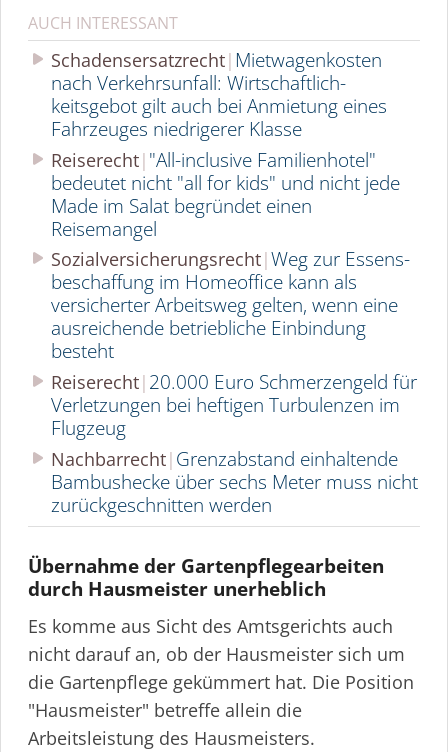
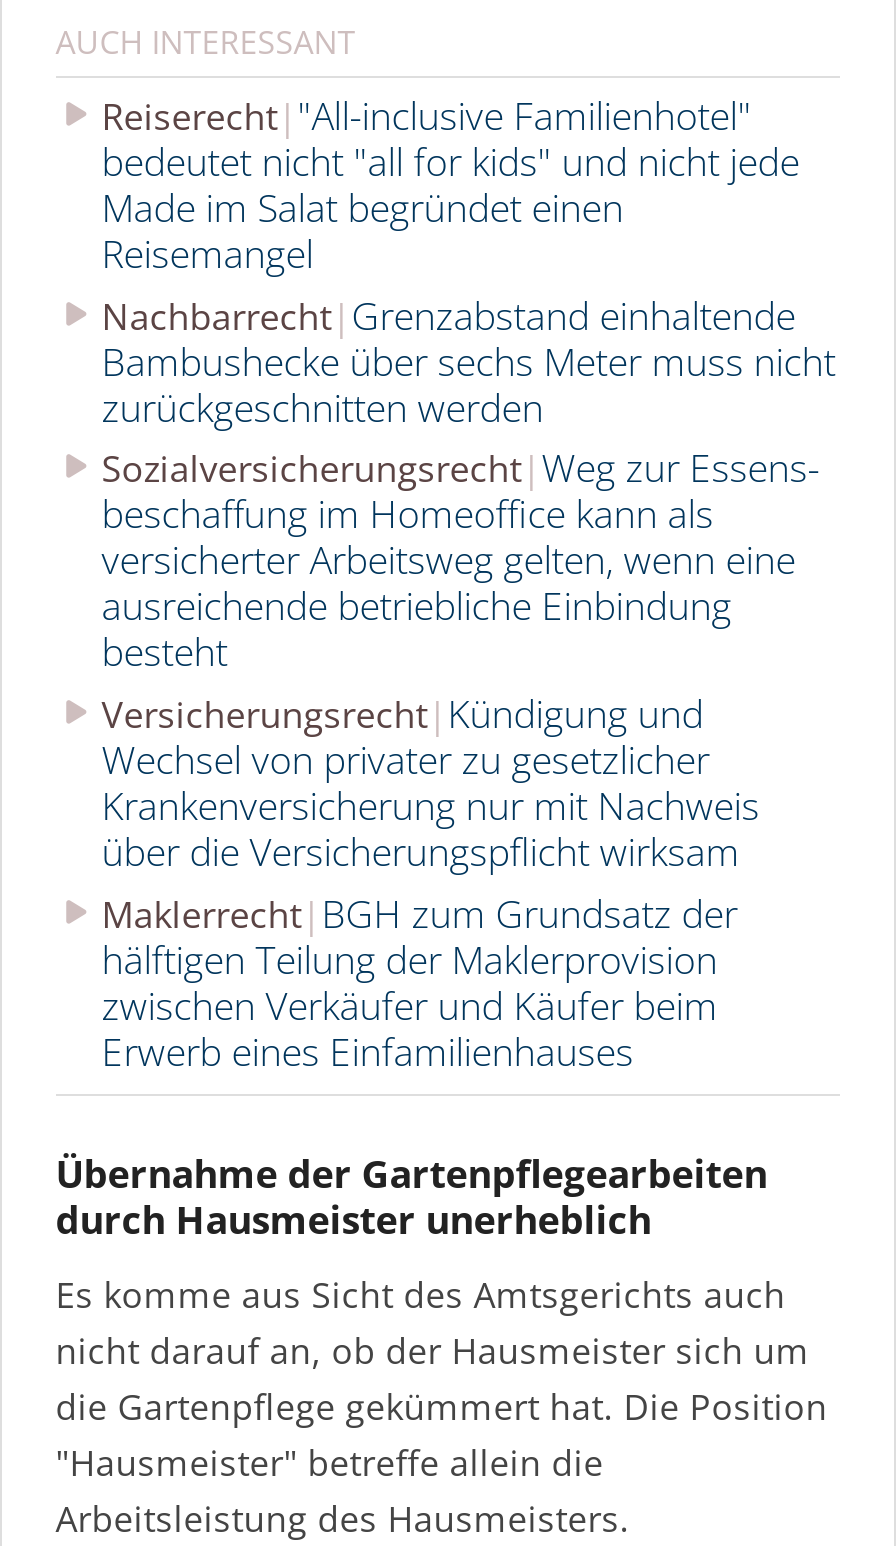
- Schadensersatzrecht Mietwagenkosten
- nach Verkehrsunfall: Wirtschaftlich
- keitsgebot gilt auch bei Anmietung eines
- Fahrzeuges niedrigerer Klasse

moved up: Reiserecht "All-inclusive Familienhotel" | bedeutet nicht "all for kids" und nicht jede | Made im Salat begründet einen | Reisemangel

moved up: Sozialversicherungsrecht Weg zur Essens | beschaffung im Homeoffice kann als | versicherter Arbeitsweg gelten, wenn eine | ausreichende betriebliche Einbindung | besteht

- Reiserecht 20.000 Euro Schmerzengeld für
- Verletzungen bei heftigen Turbulenzen im
- Flugzeug
+ Versicherungsrecht Kündigung und
+ Wechsel von privater zu gesetzlicher
+ Krankenversicherung nur mit Nachweis
+ über die Versicherungspflicht wirksam
+ Maklerrecht BGH zum Grundsatz der
+ hälftigen Teilung der Maklerprovision
+ zwischen Verkäufer und Käufer beim
+ Erwerb eines Einfamilienhauses

moved up: Nachbarrecht Grenzabstand einhaltende | Bambushecke über sechs Meter muss nicht | zurückgeschnitten werden
